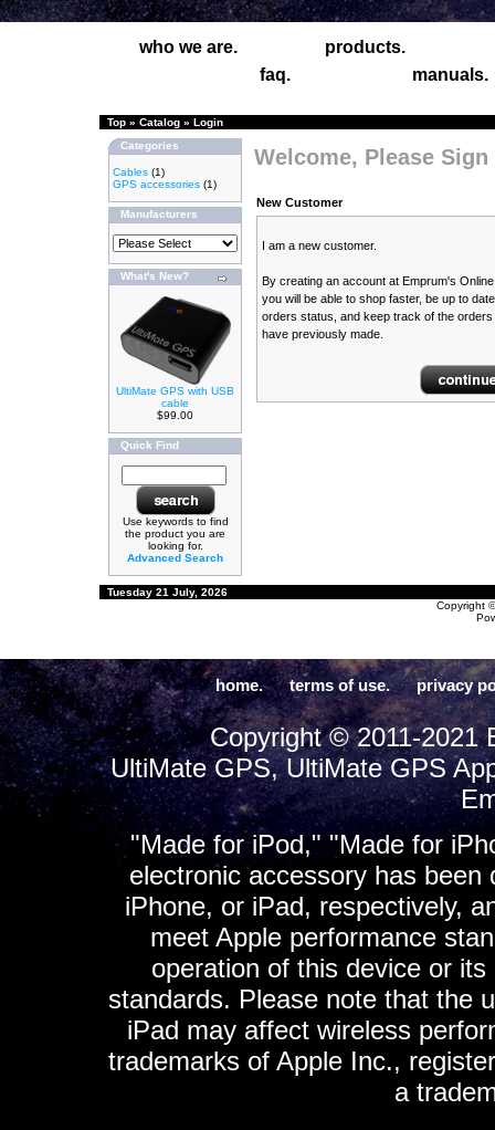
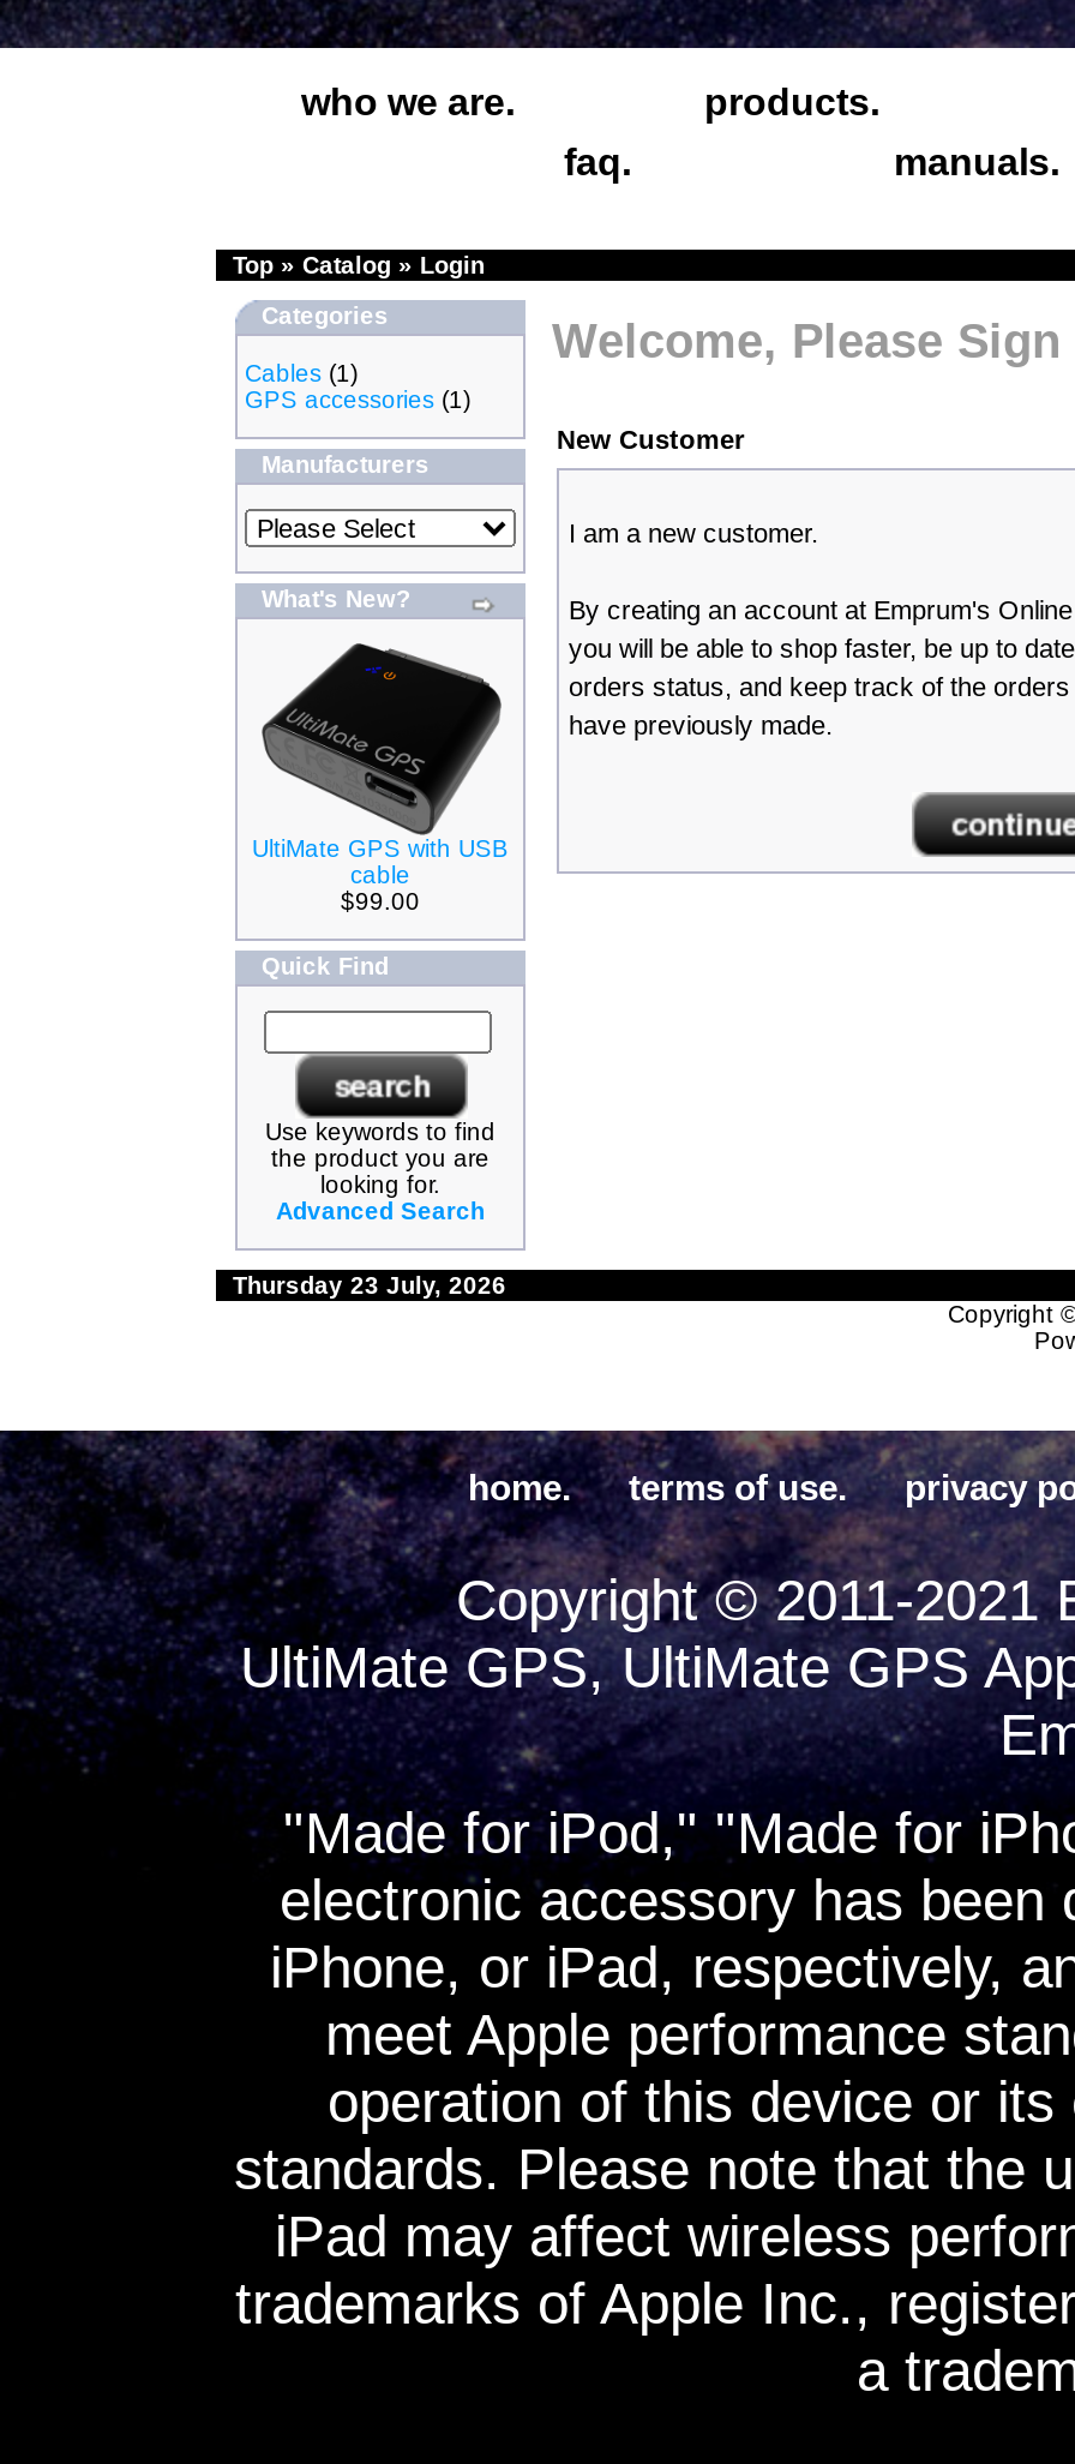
- Tuesday 21 July, 2026
+ Thursday 23 July, 2026
